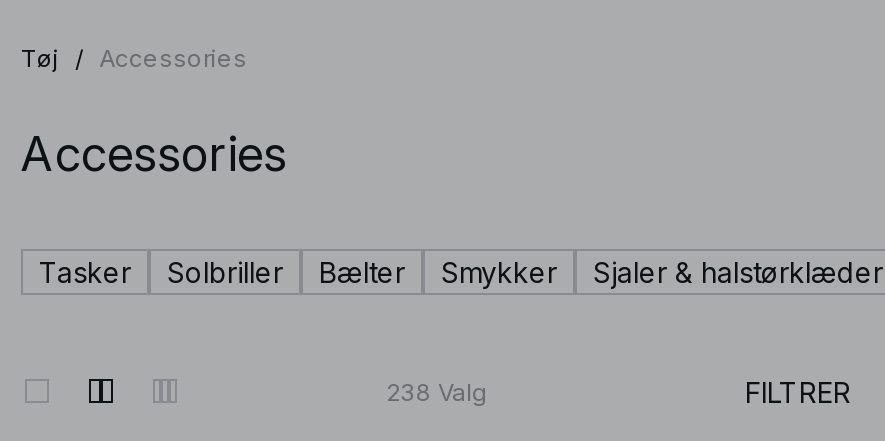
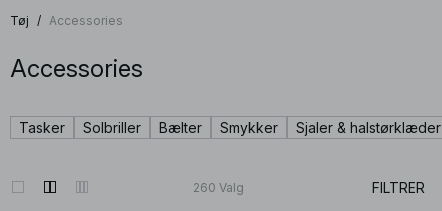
- 238 Valg
+ 260 Valg
